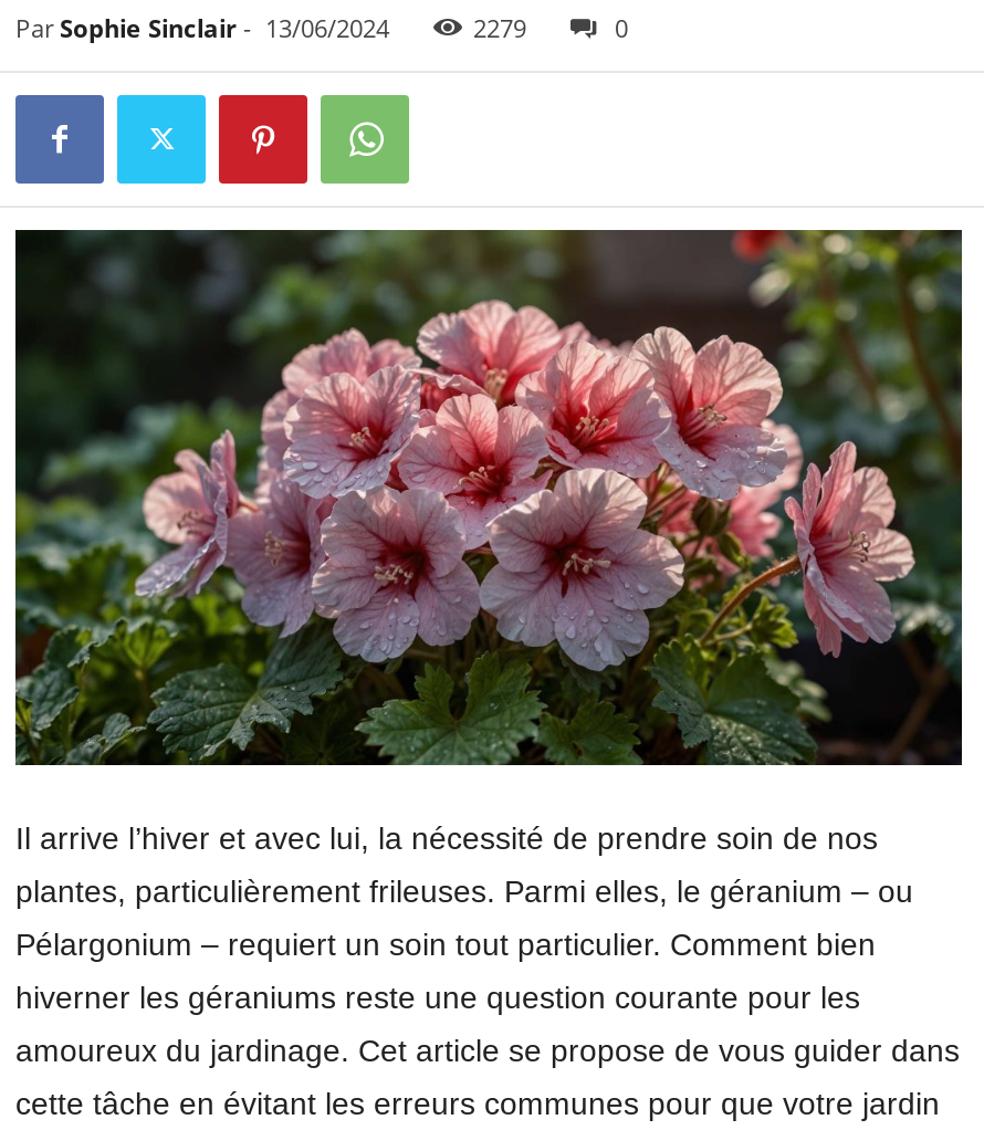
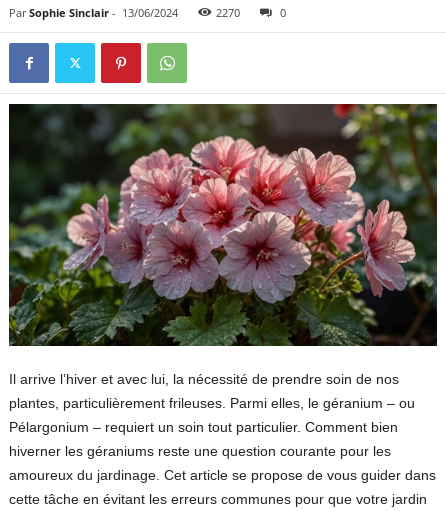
- 2279
+ 2270
